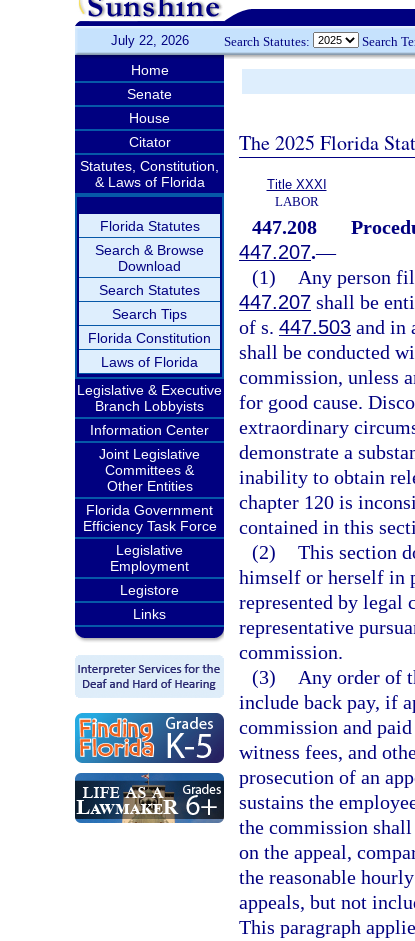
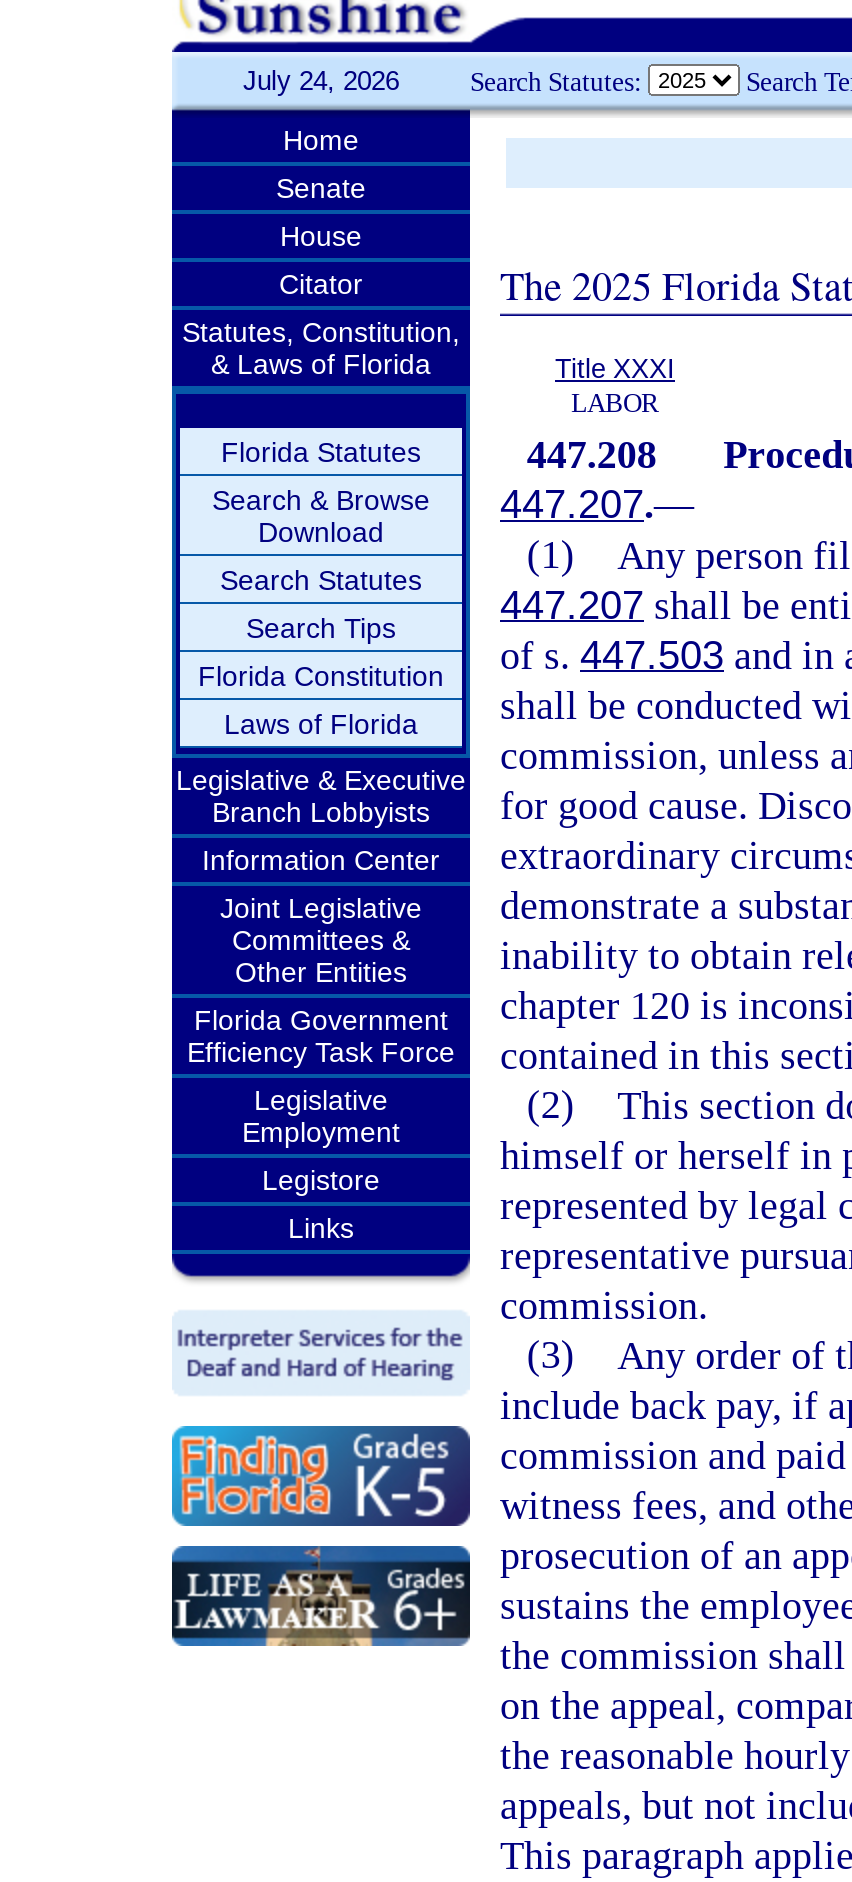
- July 22, 2026
+ July 24, 2026
